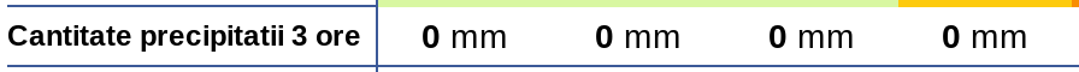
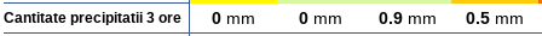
- 0 mm
+ 0.9 mm

- 0 mm
+ 0.5 mm
